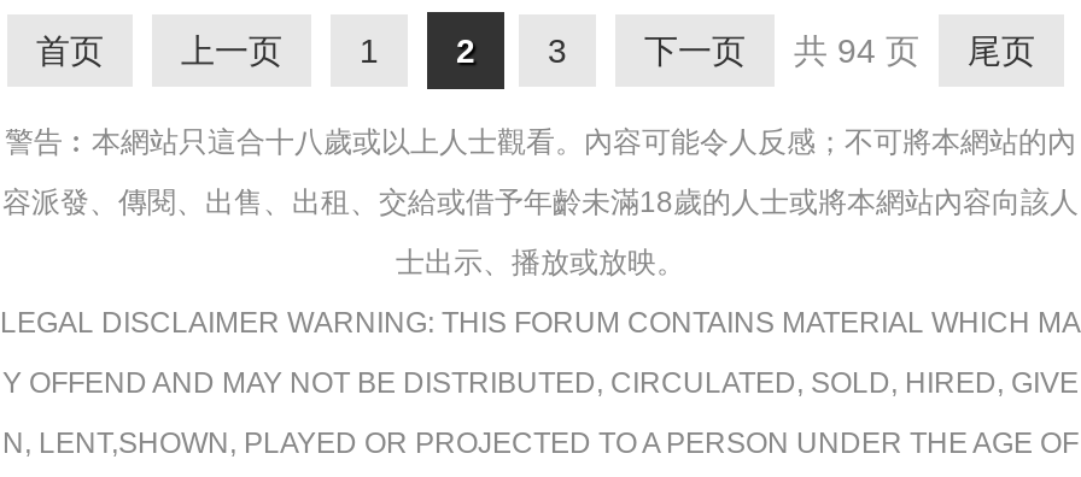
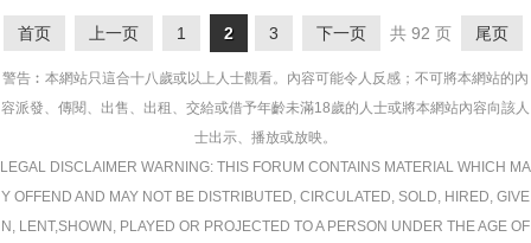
- 首页 上一页 1 2 3 下一页 共 94 页 尾页
+ 首页 上一页 1 2 3 下一页 共 92 页 尾页
